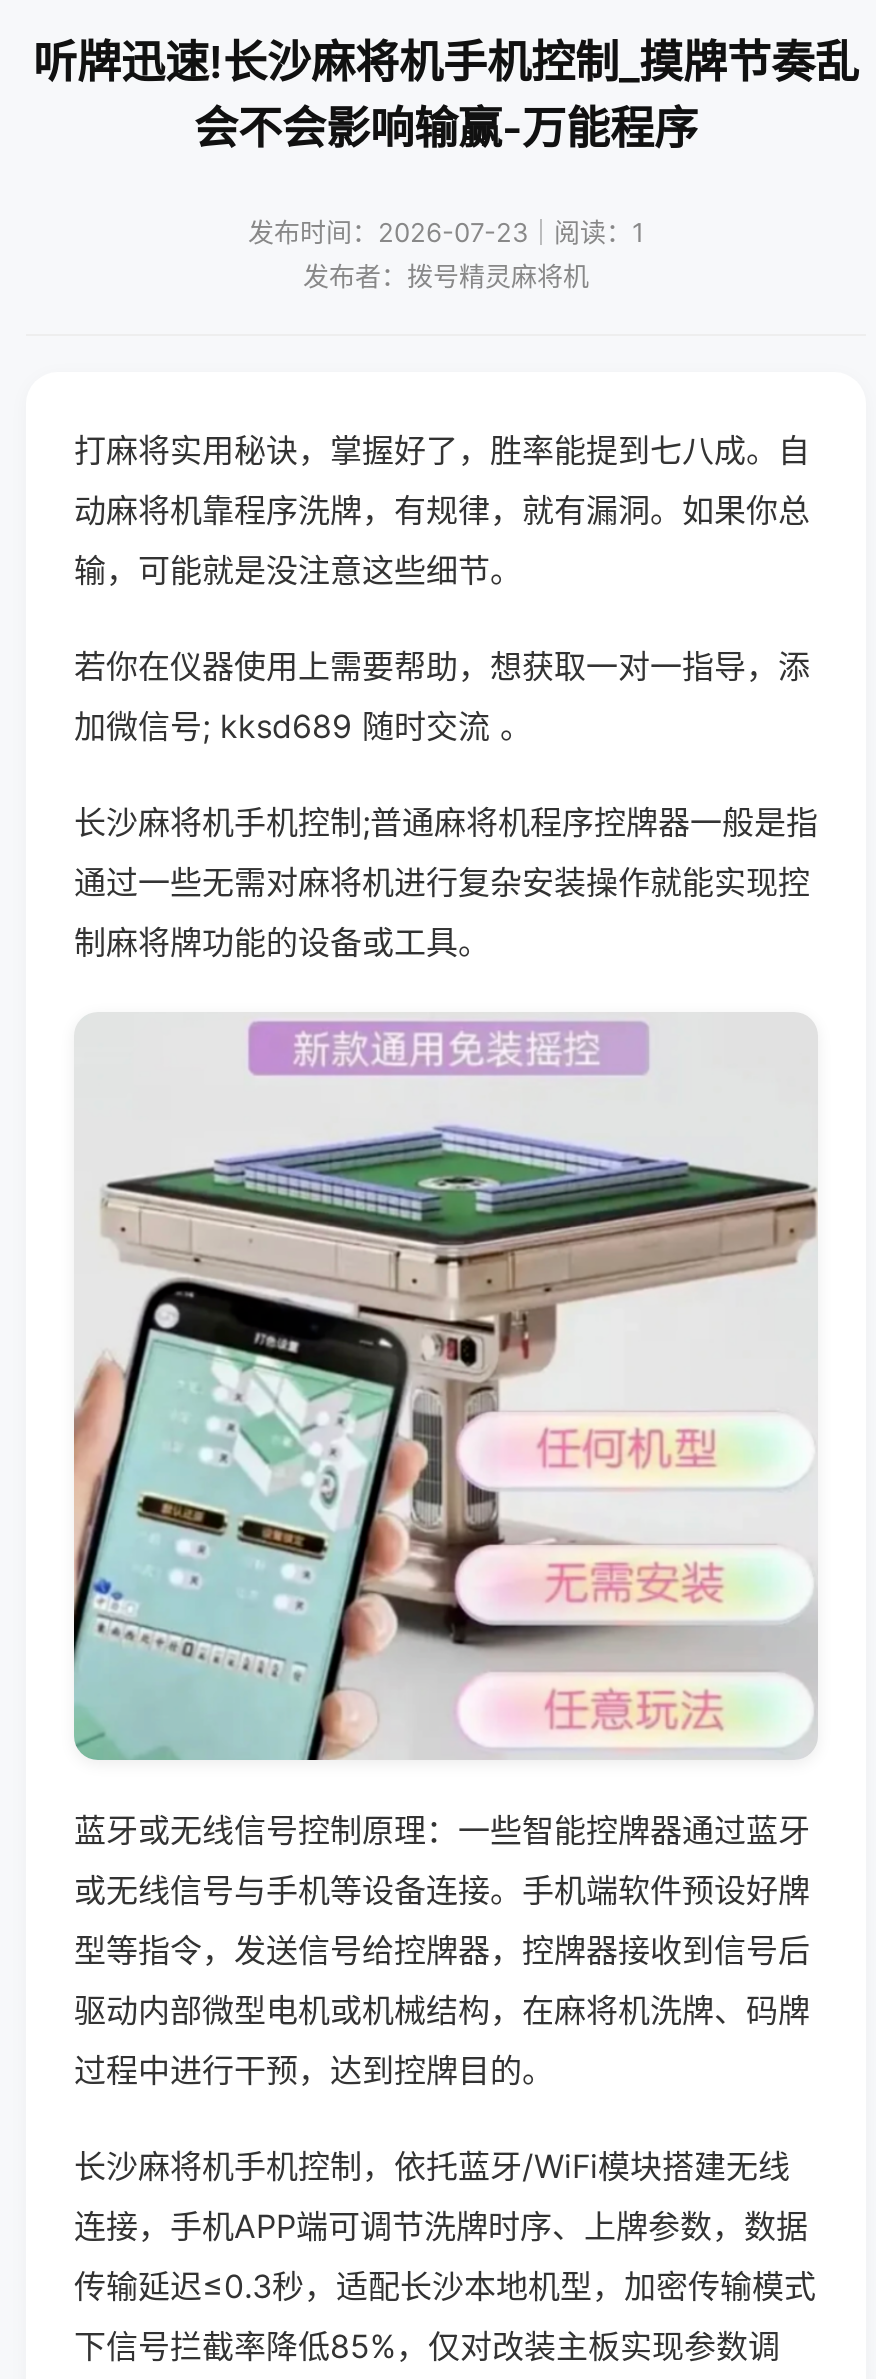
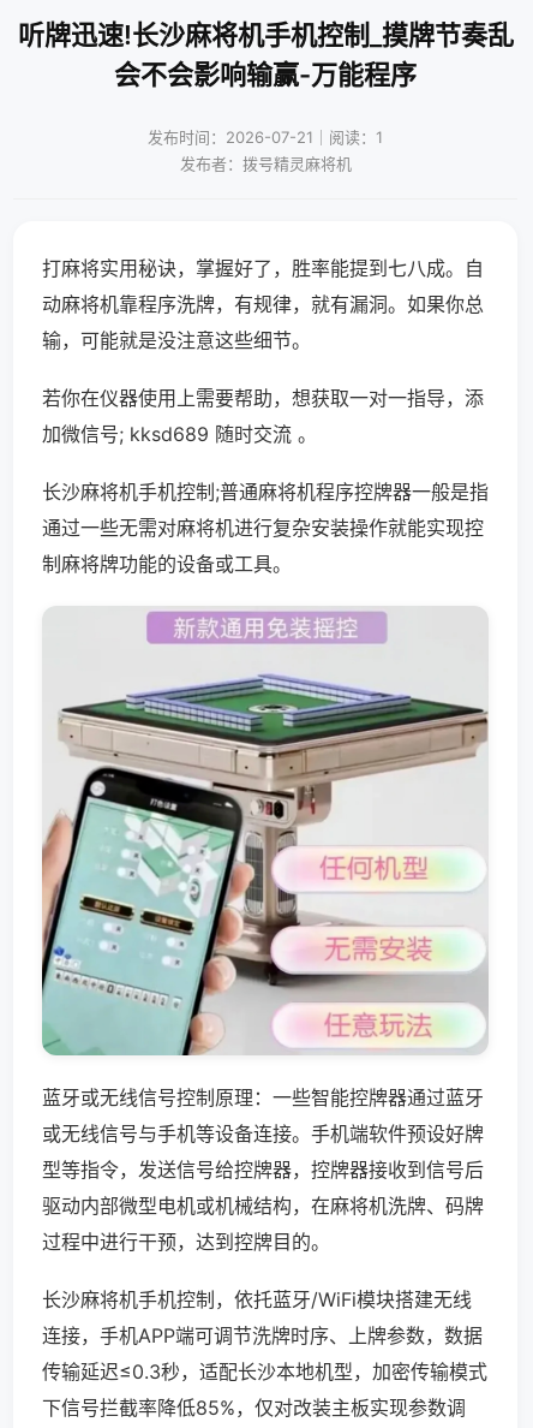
- 发布时间：2026-07-23｜阅读：1
+ 发布时间：2026-07-21｜阅读：1
